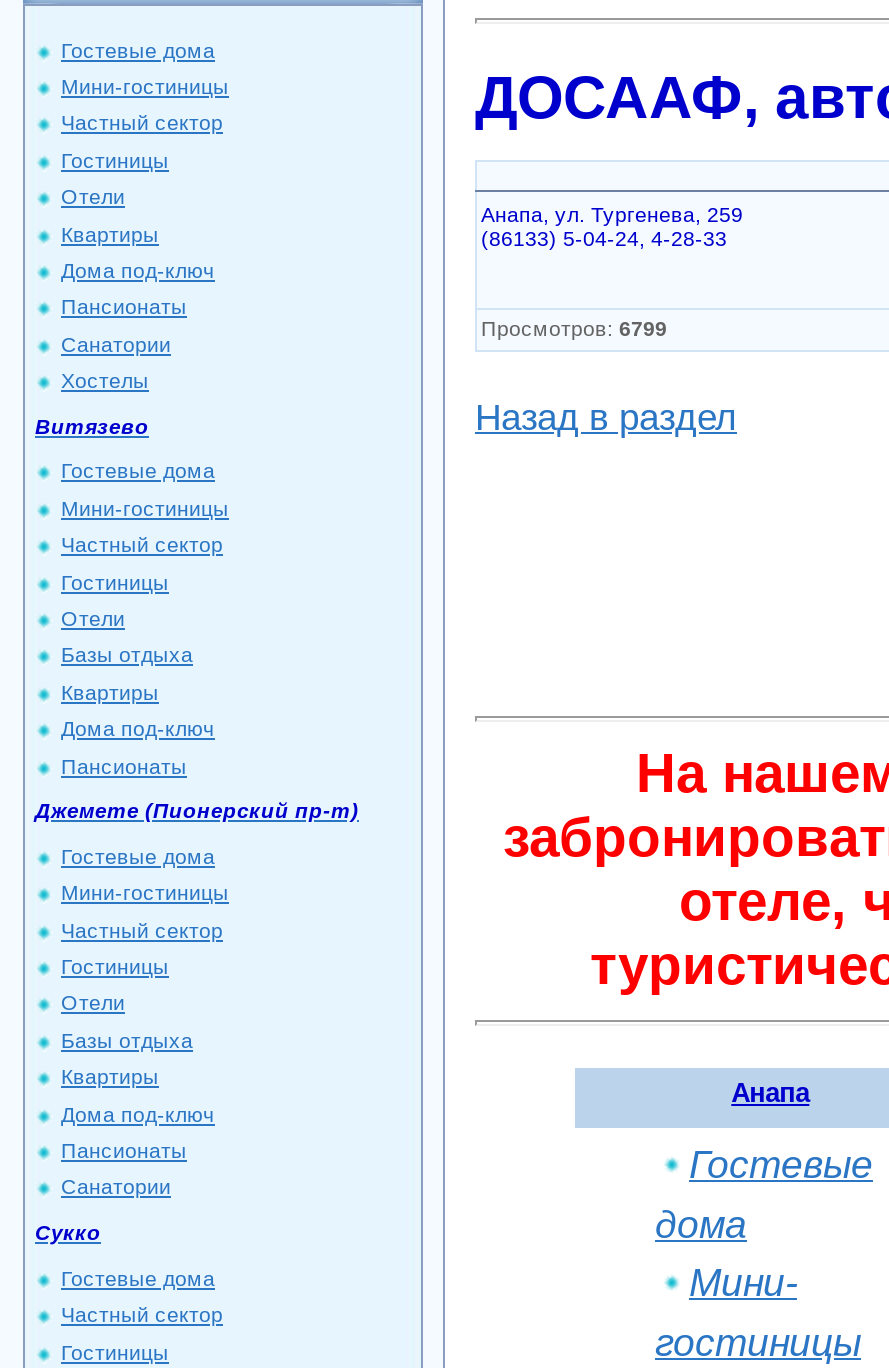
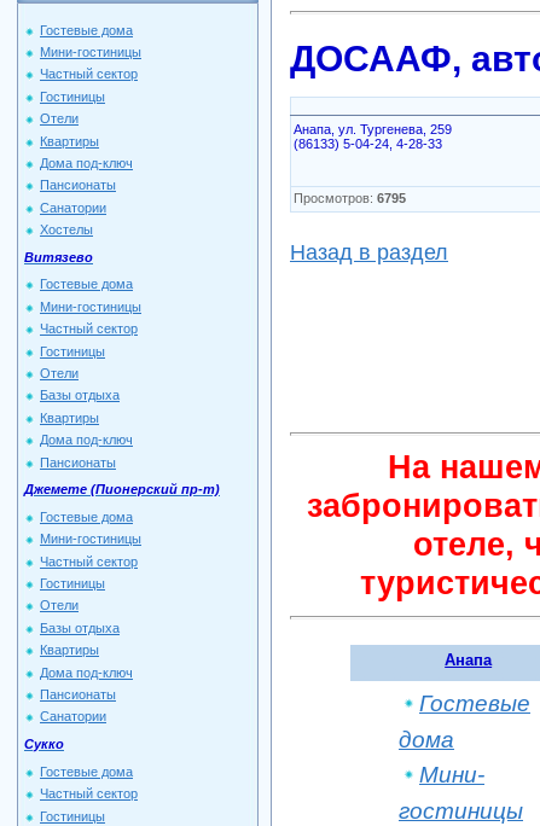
- Просмотров: 6799
+ Просмотров: 6795
